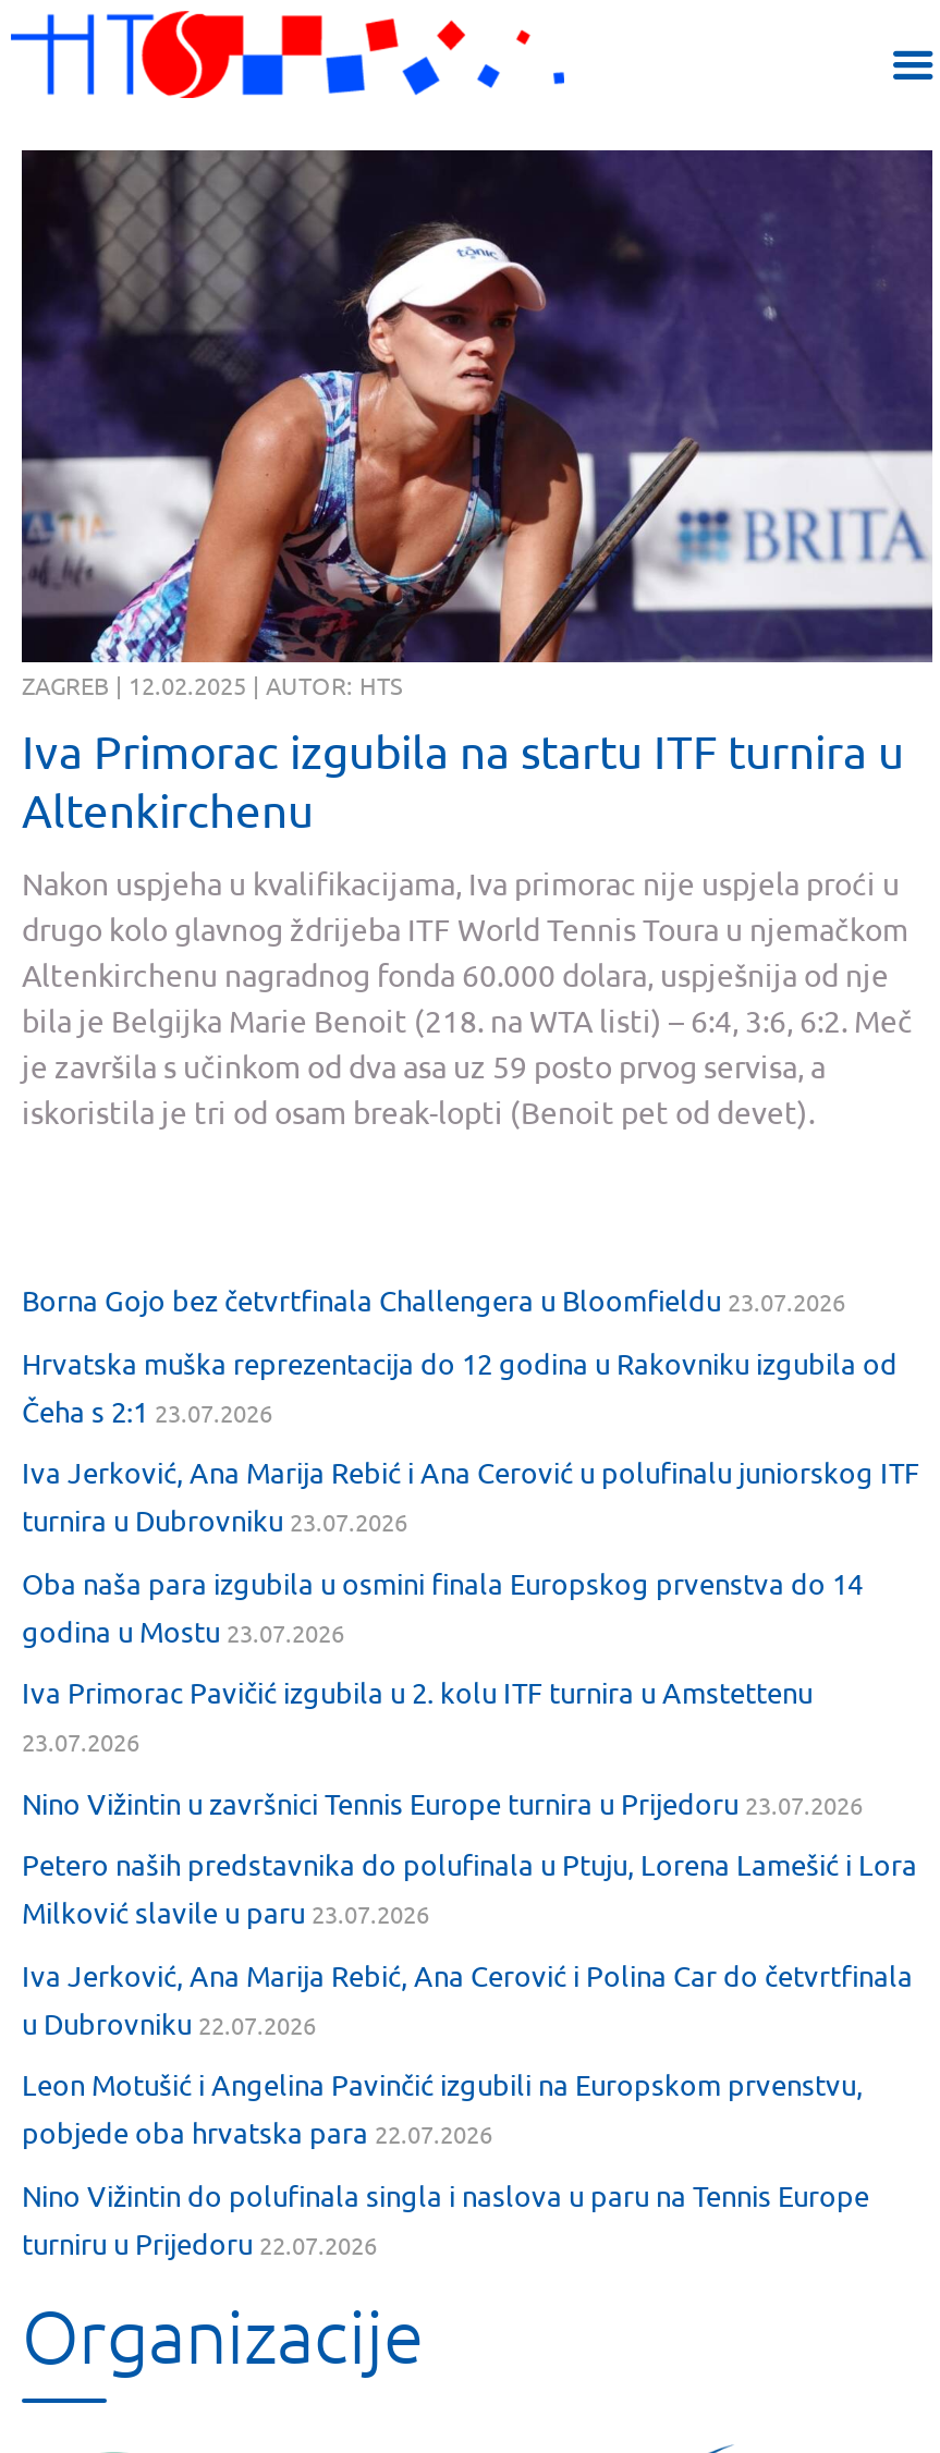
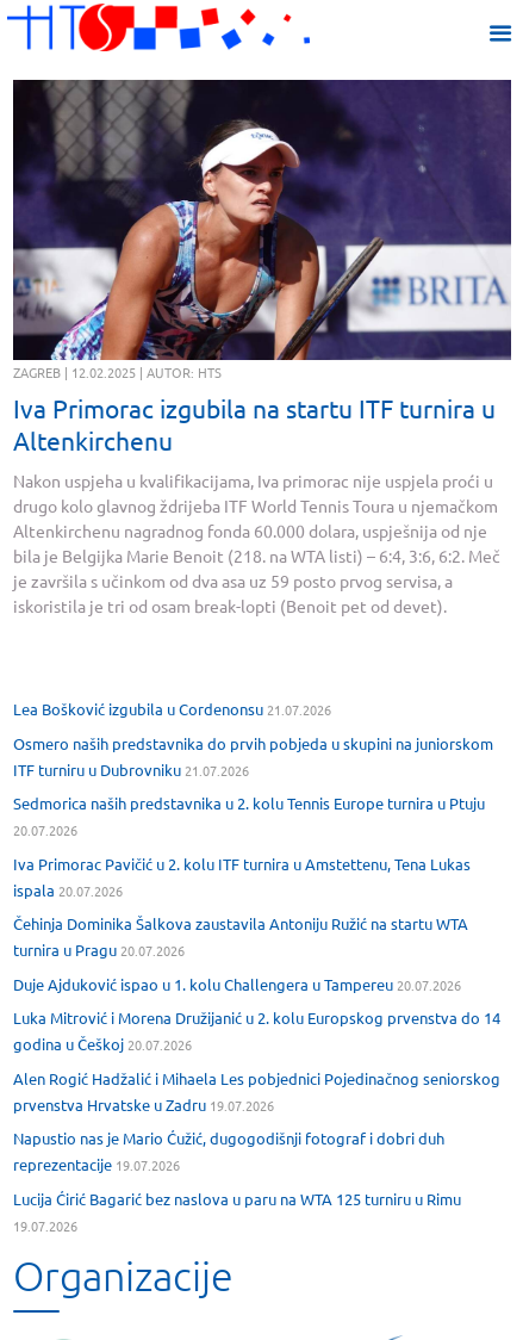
- Borna Gojo bez četvrtfinala Challengera u Bloomfieldu 23.07.2026
+ Lea Bošković izgubila u Cordenonsu 21.07.2026

- Hrvatska muška reprezentacija do 12 godina u Rakovniku izgubila od
- Čeha s 2:1 23.07.2026
+ Osmero naših predstavnika do prvih pobjeda u skupini na juniorskom
+ ITF turniru u Dubrovniku 21.07.2026

- Iva Jerković, Ana Marija Rebić i Ana Cerović u polufinalu juniorskog ITF
- turnira u Dubrovniku 23.07.2026
+ Sedmorica naših predstavnika u 2. kolu Tennis Europe turnira u Ptuju
+ 20.07.2026

- Oba naša para izgubila u osmini finala Europskog prvenstva do 14
- godina u Mostu 23.07.2026
+ Iva Primorac Pavičić u 2. kolu ITF turnira u Amstettenu, Tena Lukas
+ ispala 20.07.2026

- Iva Primorac Pavičić izgubila u 2. kolu ITF turnira u Amstettenu
- 23.07.2026
+ Čehinja Dominika Šalkova zaustavila Antoniju Ružić na startu WTA
+ turnira u Pragu 20.07.2026

- Nino Vižintin u završnici Tennis Europe turnira u Prijedoru 23.07.2026
+ Duje Ajduković ispao u 1. kolu Challengera u Tampereu 20.07.2026

- Petero naših predstavnika do polufinala u Ptuju, Lorena Lamešić i Lora
- Milković slavile u paru 23.07.2026
+ Luka Mitrović i Morena Družijanić u 2. kolu Europskog prvenstva do 14
+ godina u Češkoj 20.07.2026

- Iva Jerković, Ana Marija Rebić, Ana Cerović i Polina Car do četvrtfinala
- u Dubrovniku 22.07.2026
+ Alen Rogić Hadžalić i Mihaela Les pobjednici Pojedinačnog seniorskog
+ prvenstva Hrvatske u Zadru 19.07.2026

- Leon Motušić i Angelina Pavinčić izgubili na Europskom prvenstvu,
- pobjede oba hrvatska para 22.07.2026
+ Napustio nas je Mario Ćužić, dugogodišnji fotograf i dobri duh
+ reprezentacije 19.07.2026

- Nino Vižintin do polufinala singla i naslova u paru na Tennis Europe
- turniru u Prijedoru 22.07.2026
+ Lucija Ćirić Bagarić bez naslova u paru na WTA 125 turniru u Rimu
+ 19.07.2026
